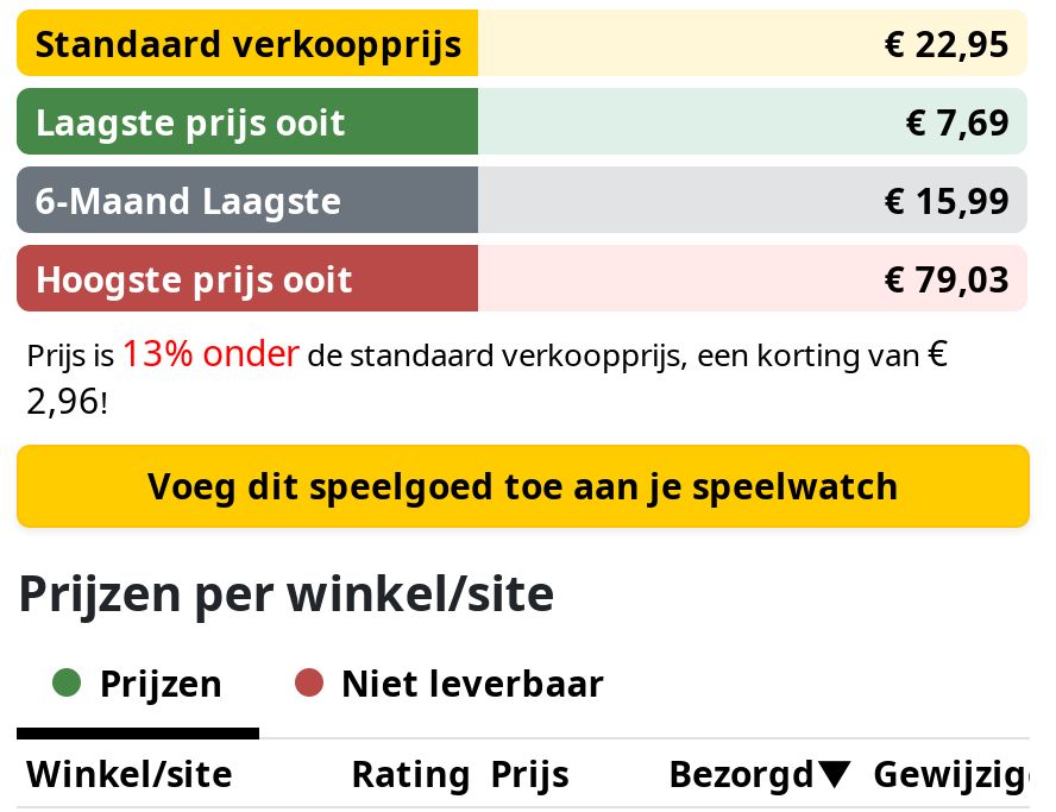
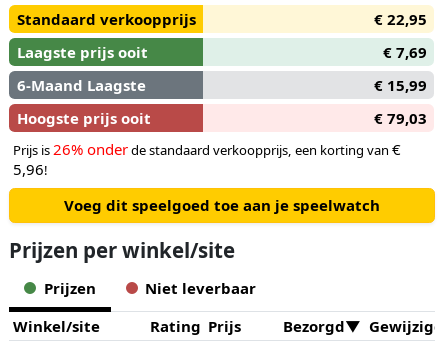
- Prijs is 13% onder de standaard verkoopprijs, een korting van €
+ Prijs is 26% onder de standaard verkoopprijs, een korting van €

- 2,96!
+ 5,96!
